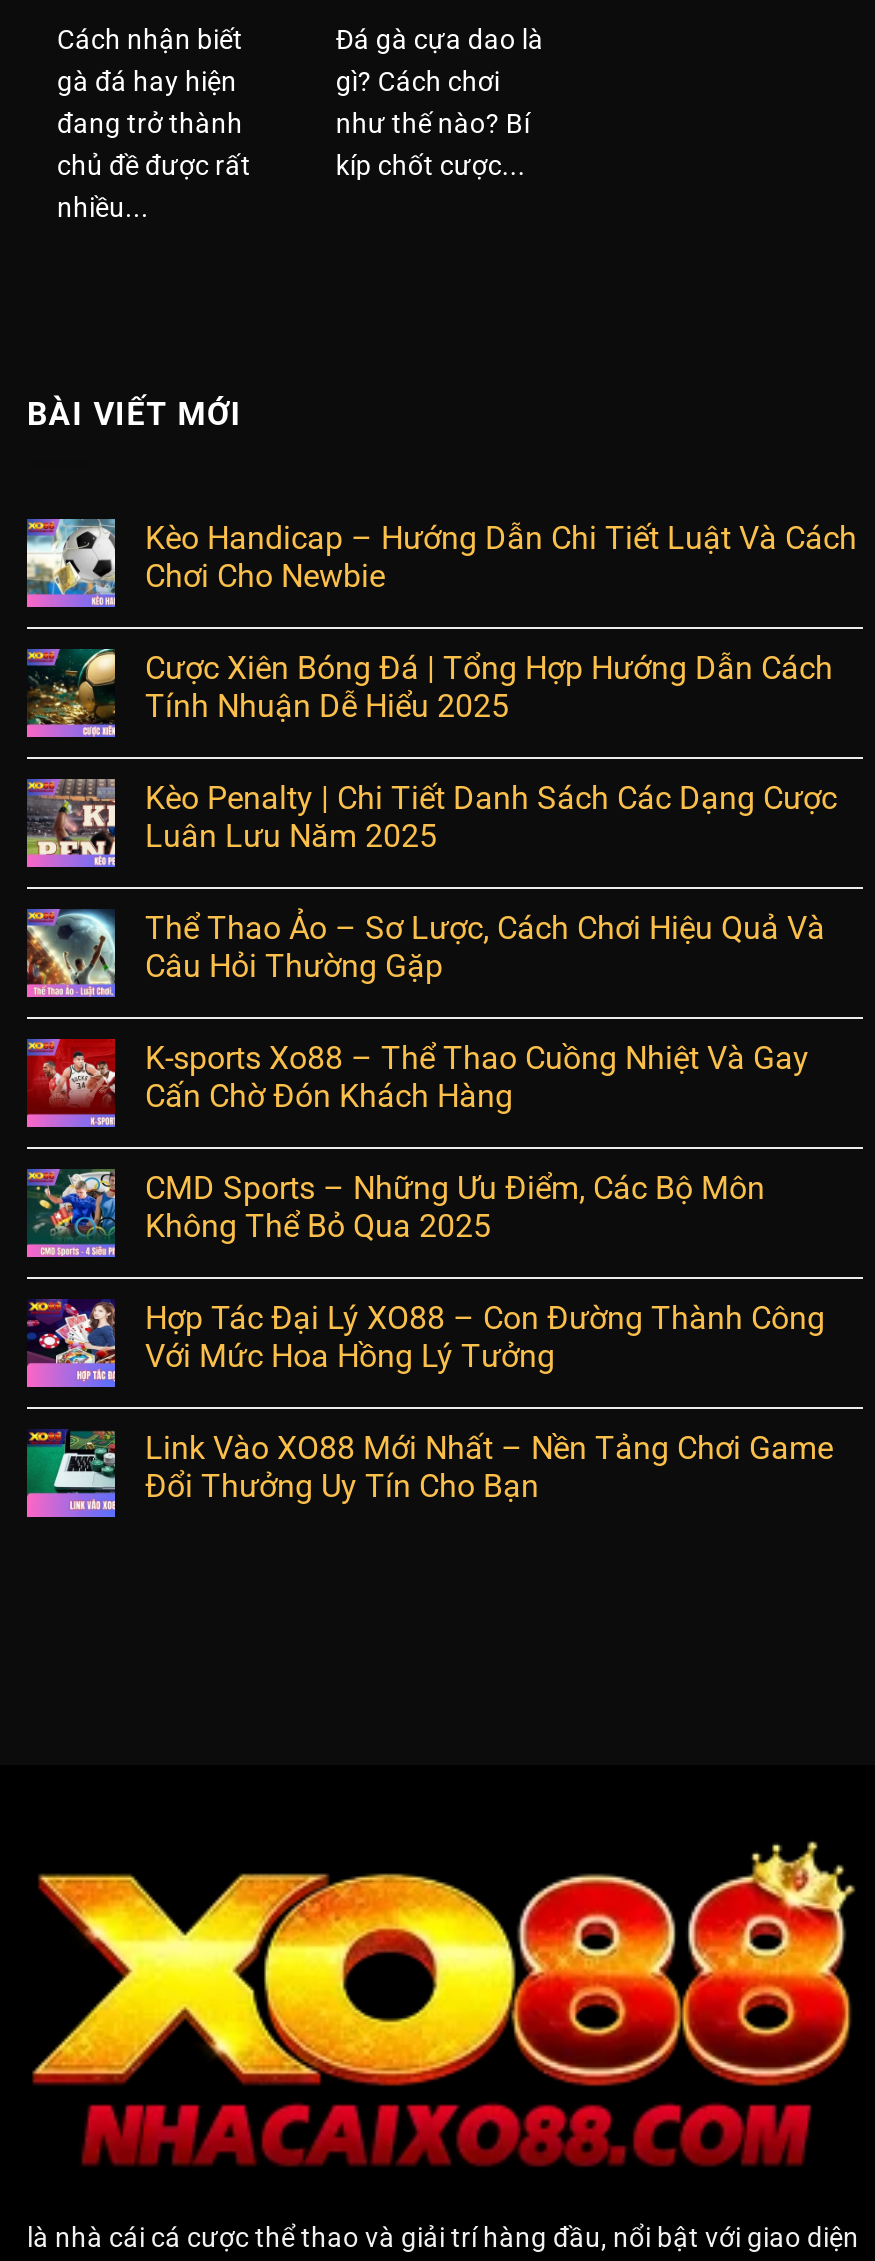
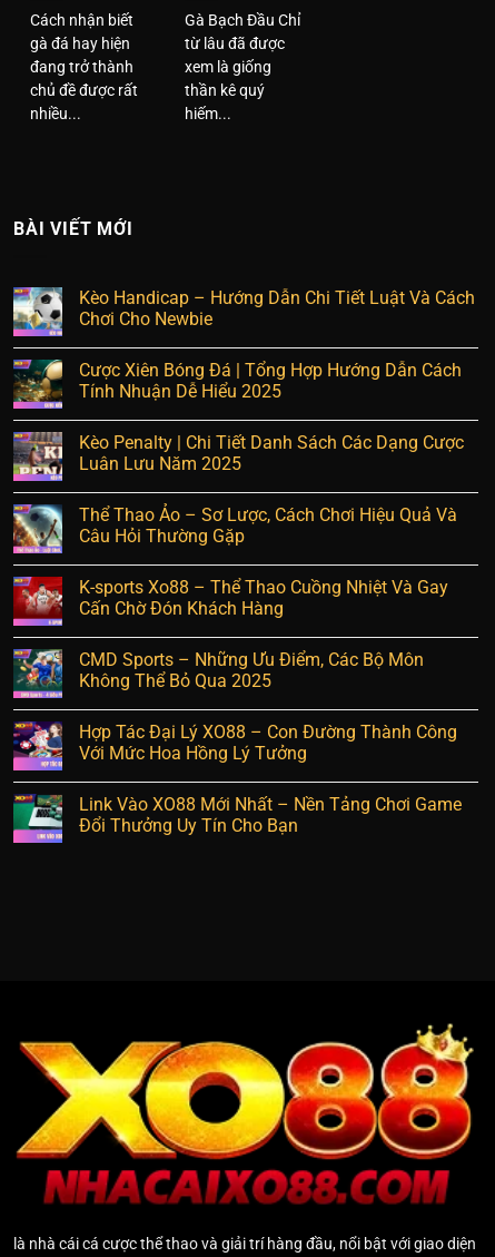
- Đá gà cựa dao là
- gì? Cách chơi
- như thế nào? Bí
- kíp chốt cược...
+ Gà Bạch Đầu Chỉ
+ từ lâu đã được
+ xem là giống
+ thần kê quý
+ hiếm...
